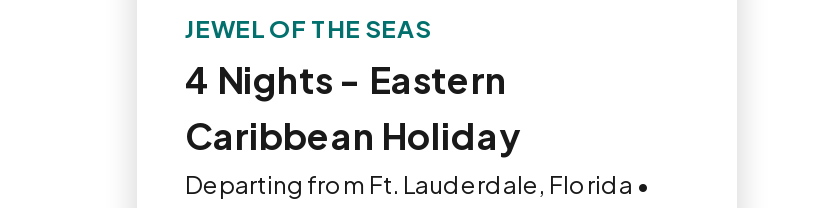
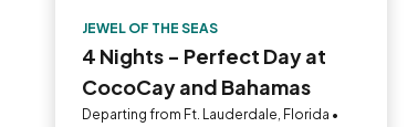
- 4 Nights - Eastern
- Caribbean Holiday
+ 4 Nights - Perfect Day at
+ CocoCay and Bahamas
